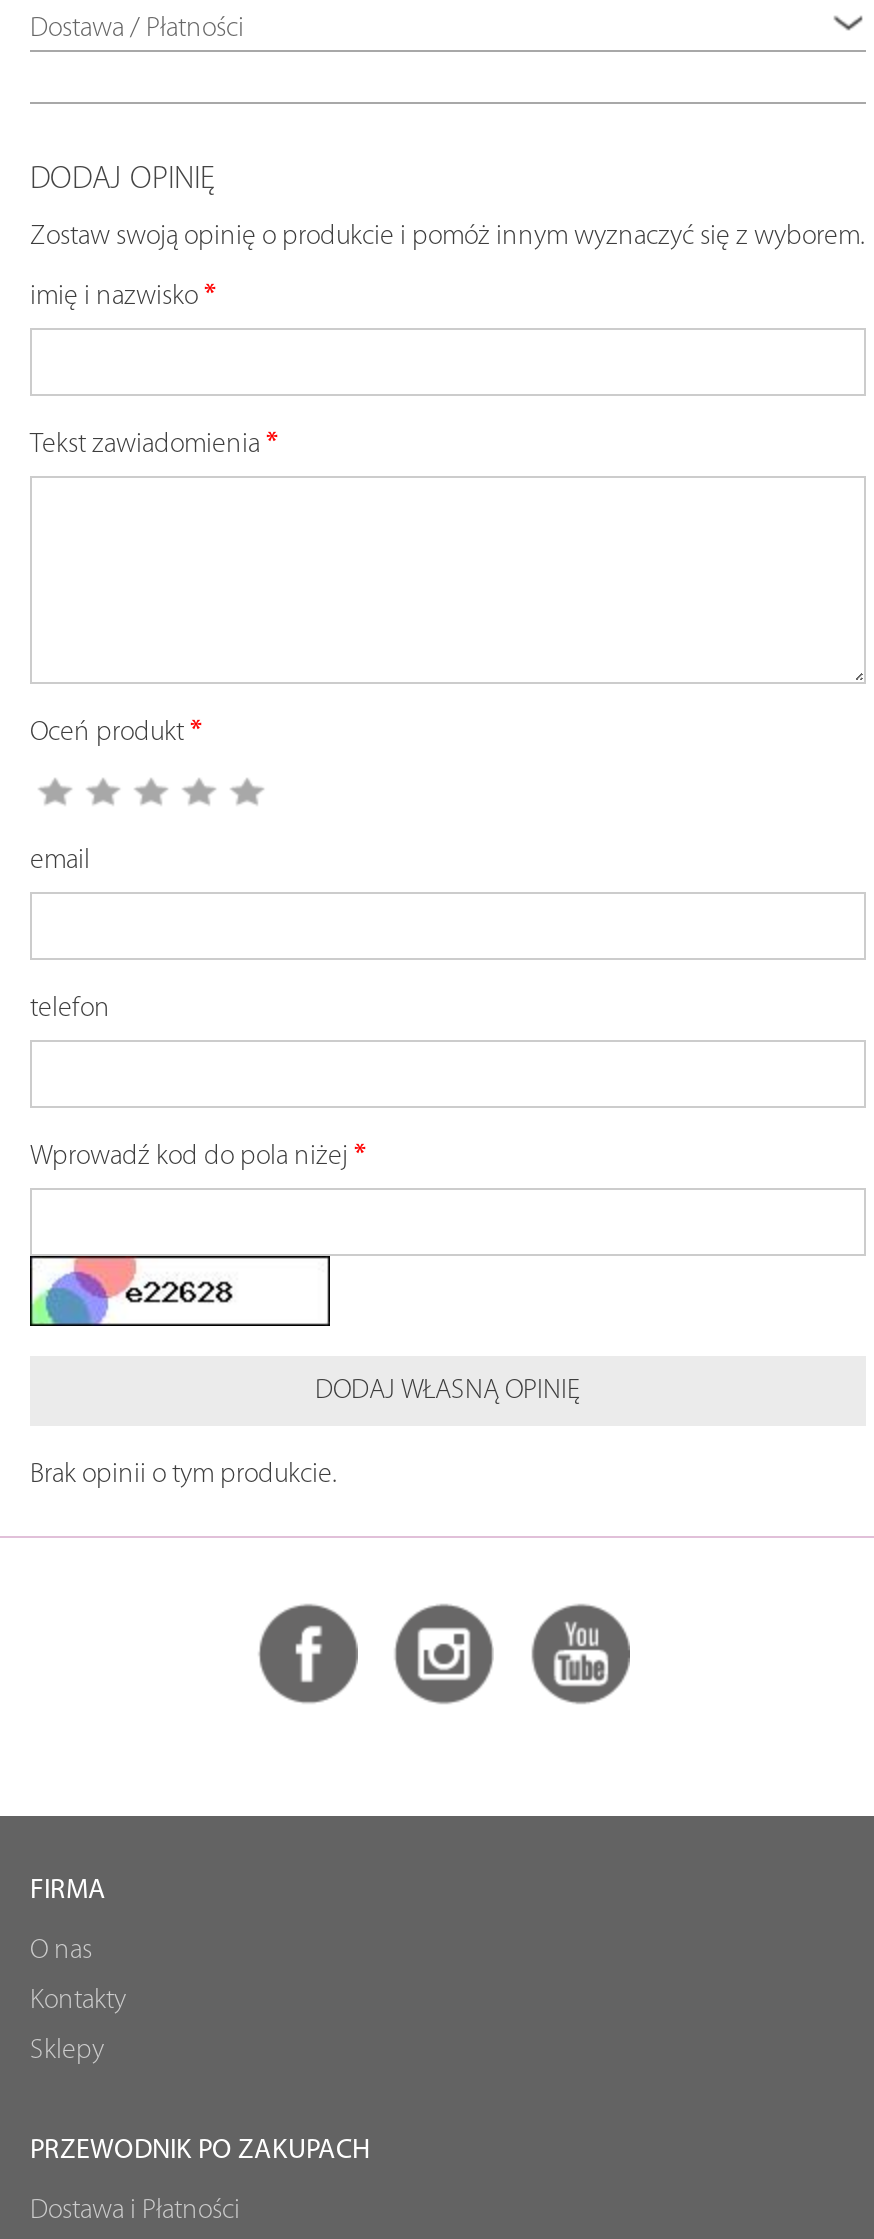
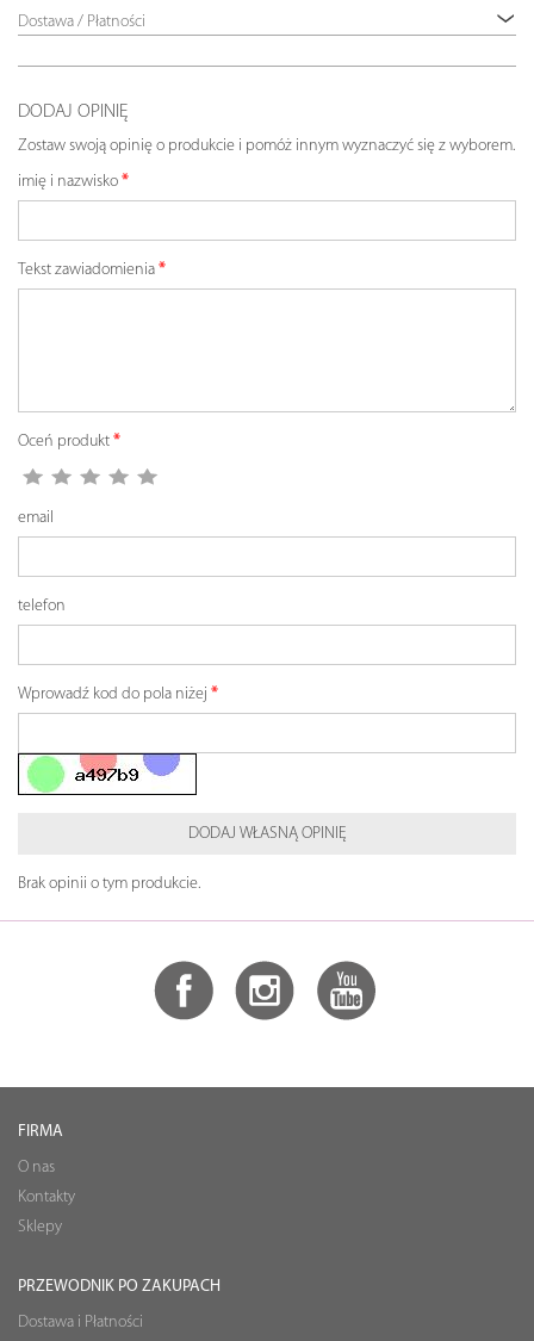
- [image]
+ [image]
